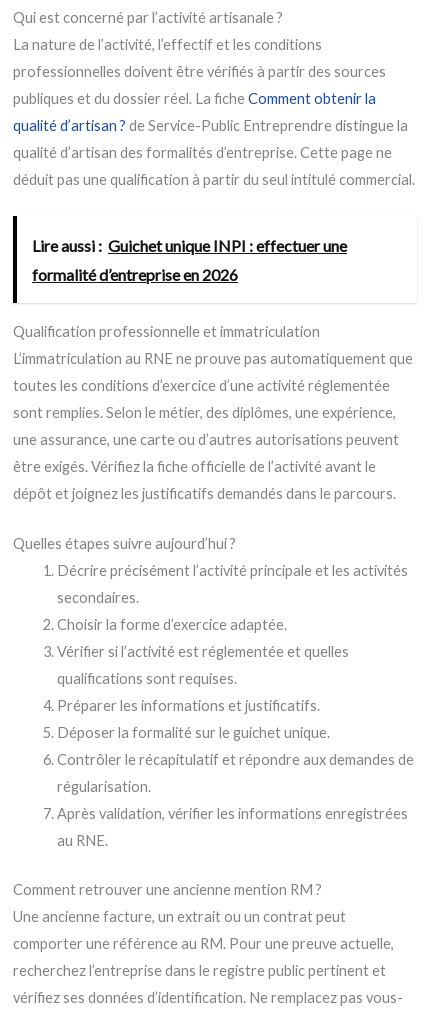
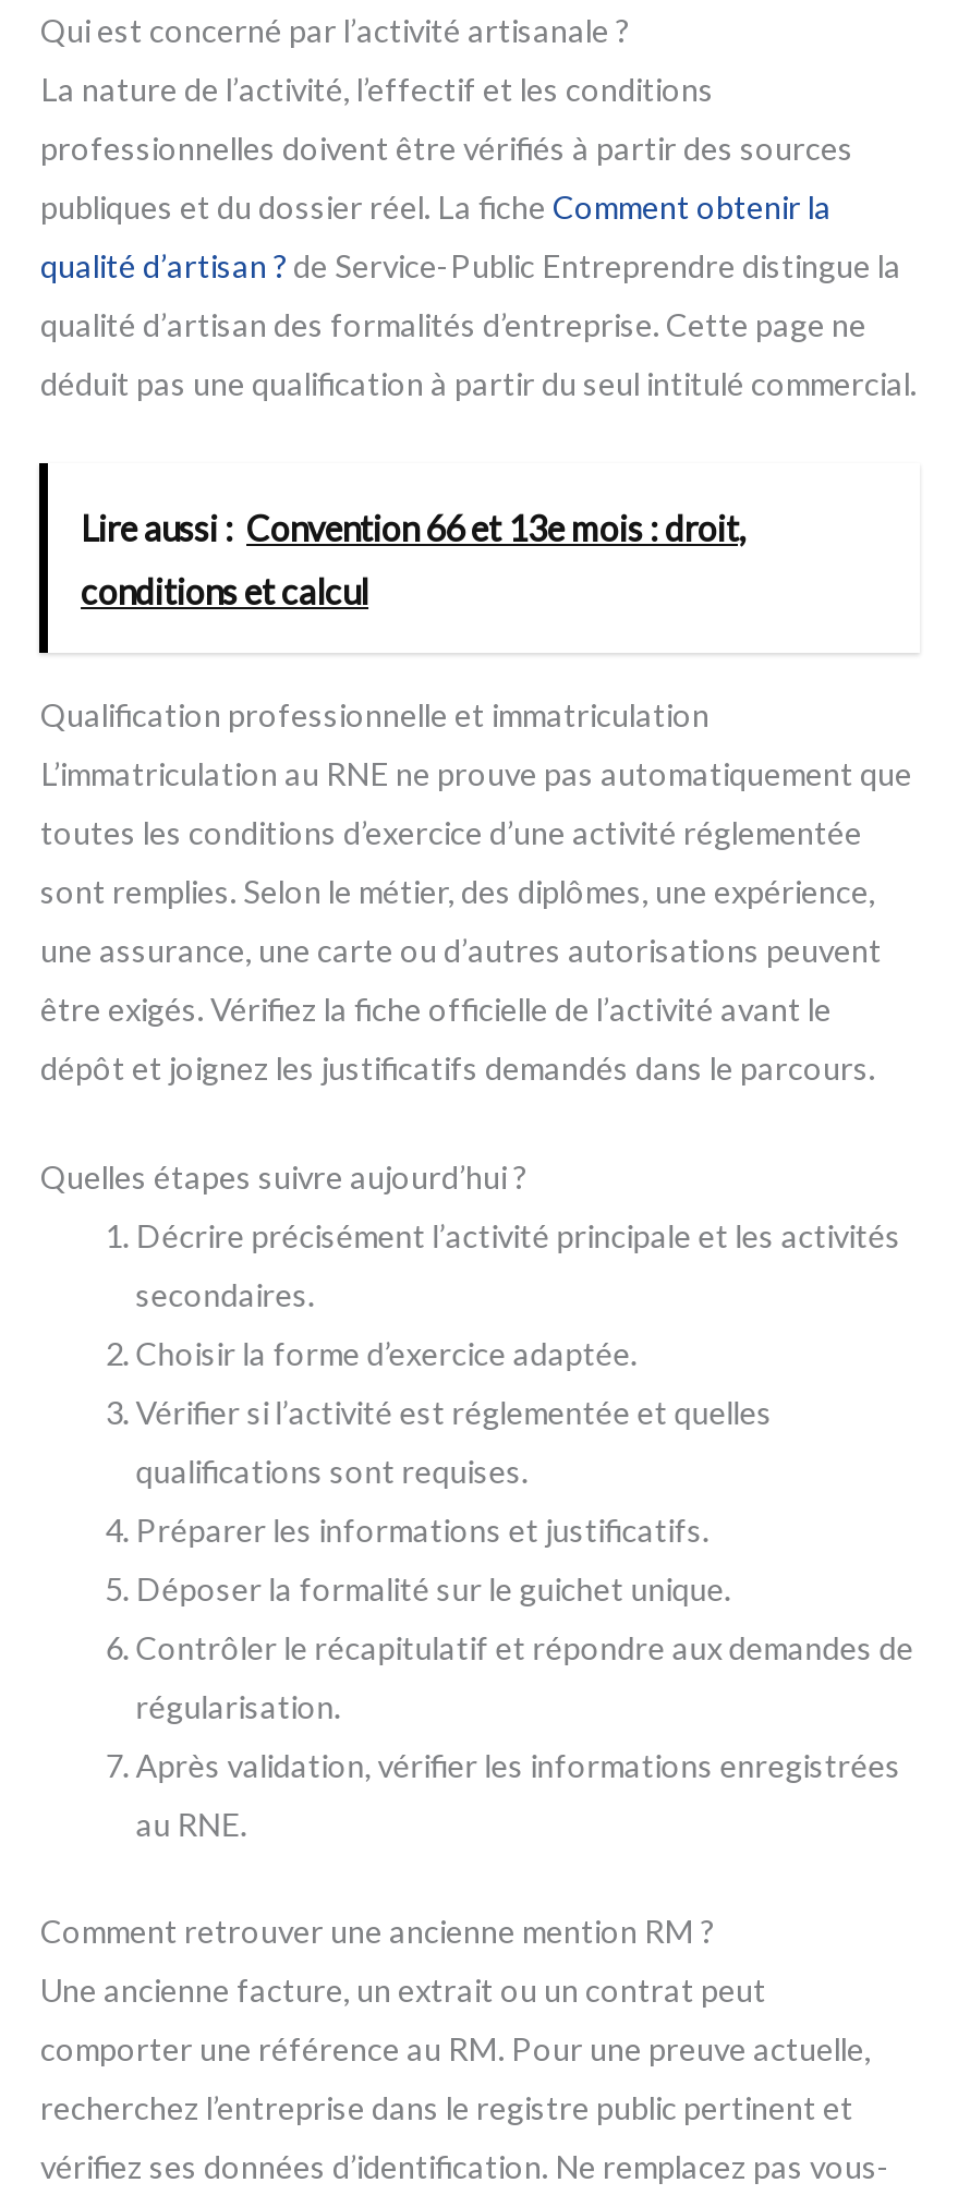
- Lire aussi : Guichet unique INPI : effectuer une
+ Lire aussi : Convention 66 et 13e mois : droit,

- formalité d’entreprise en 2026
+ conditions et calcul
